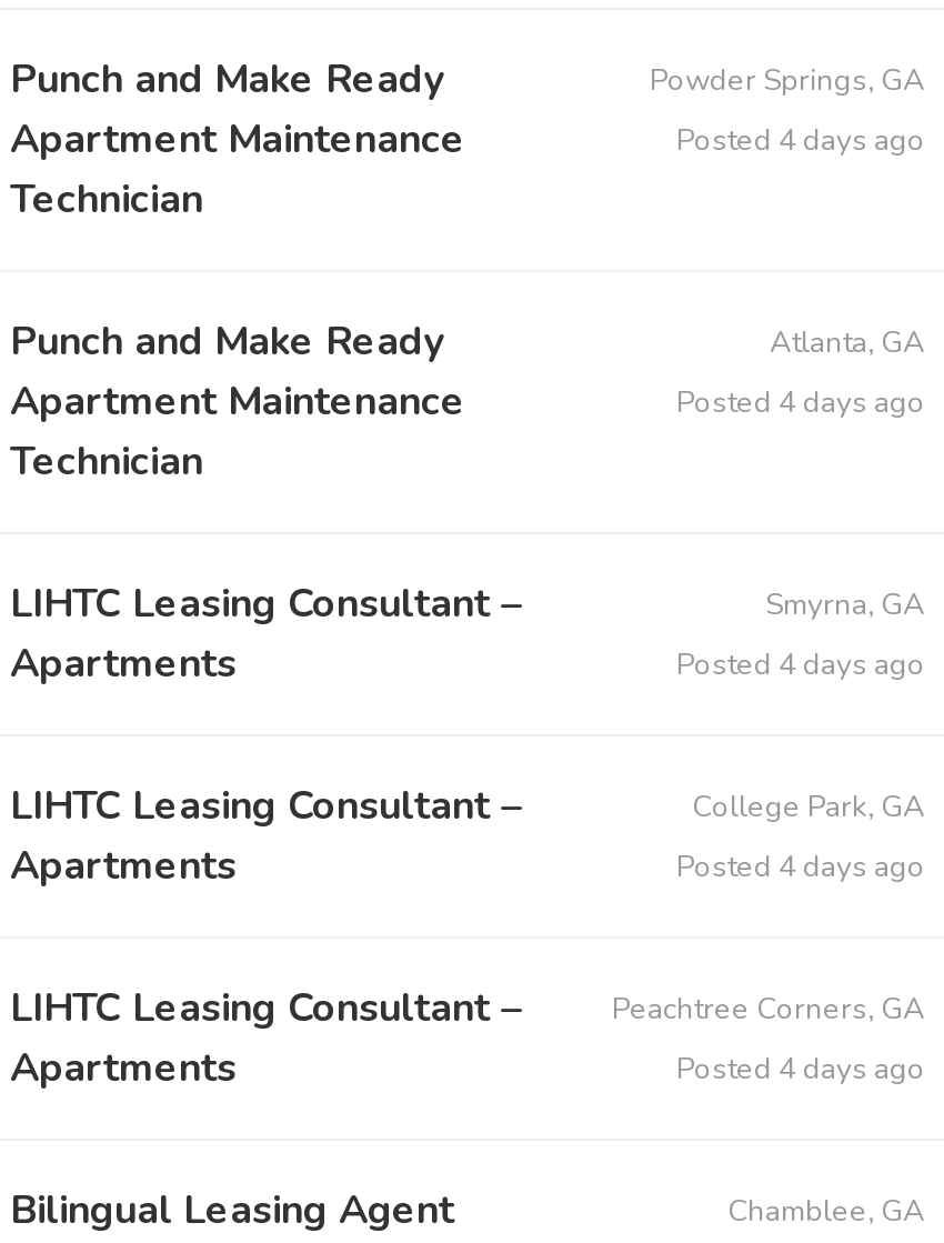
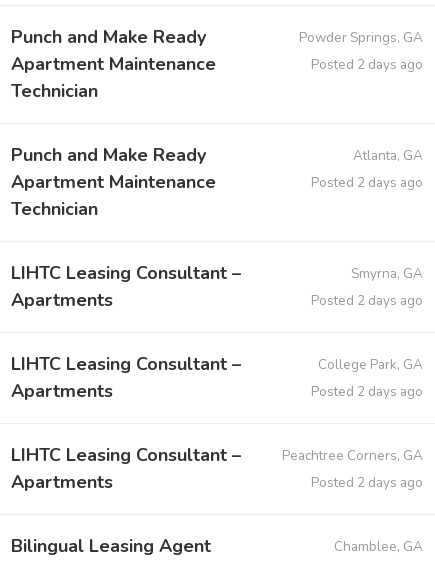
- Posted 4 days ago
+ Posted 2 days ago

- Posted 4 days ago
+ Posted 2 days ago

- Posted 4 days ago
+ Posted 2 days ago

- Posted 4 days ago
+ Posted 2 days ago

- Posted 4 days ago
+ Posted 2 days ago
